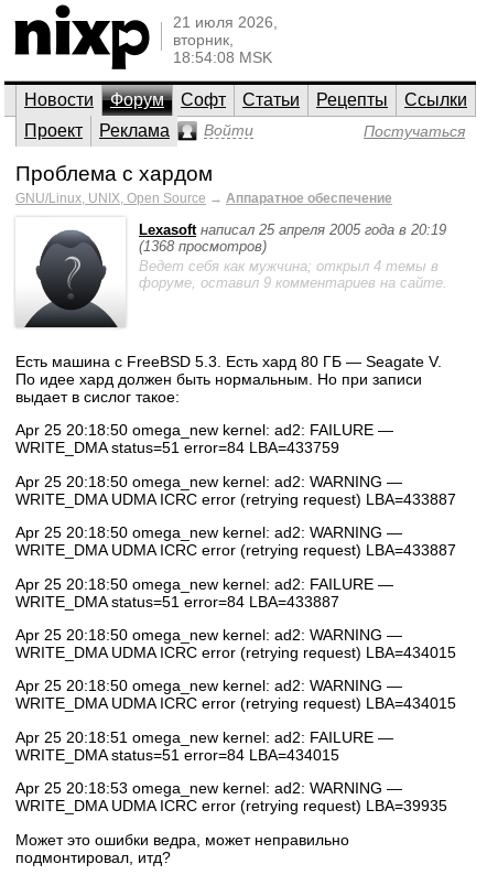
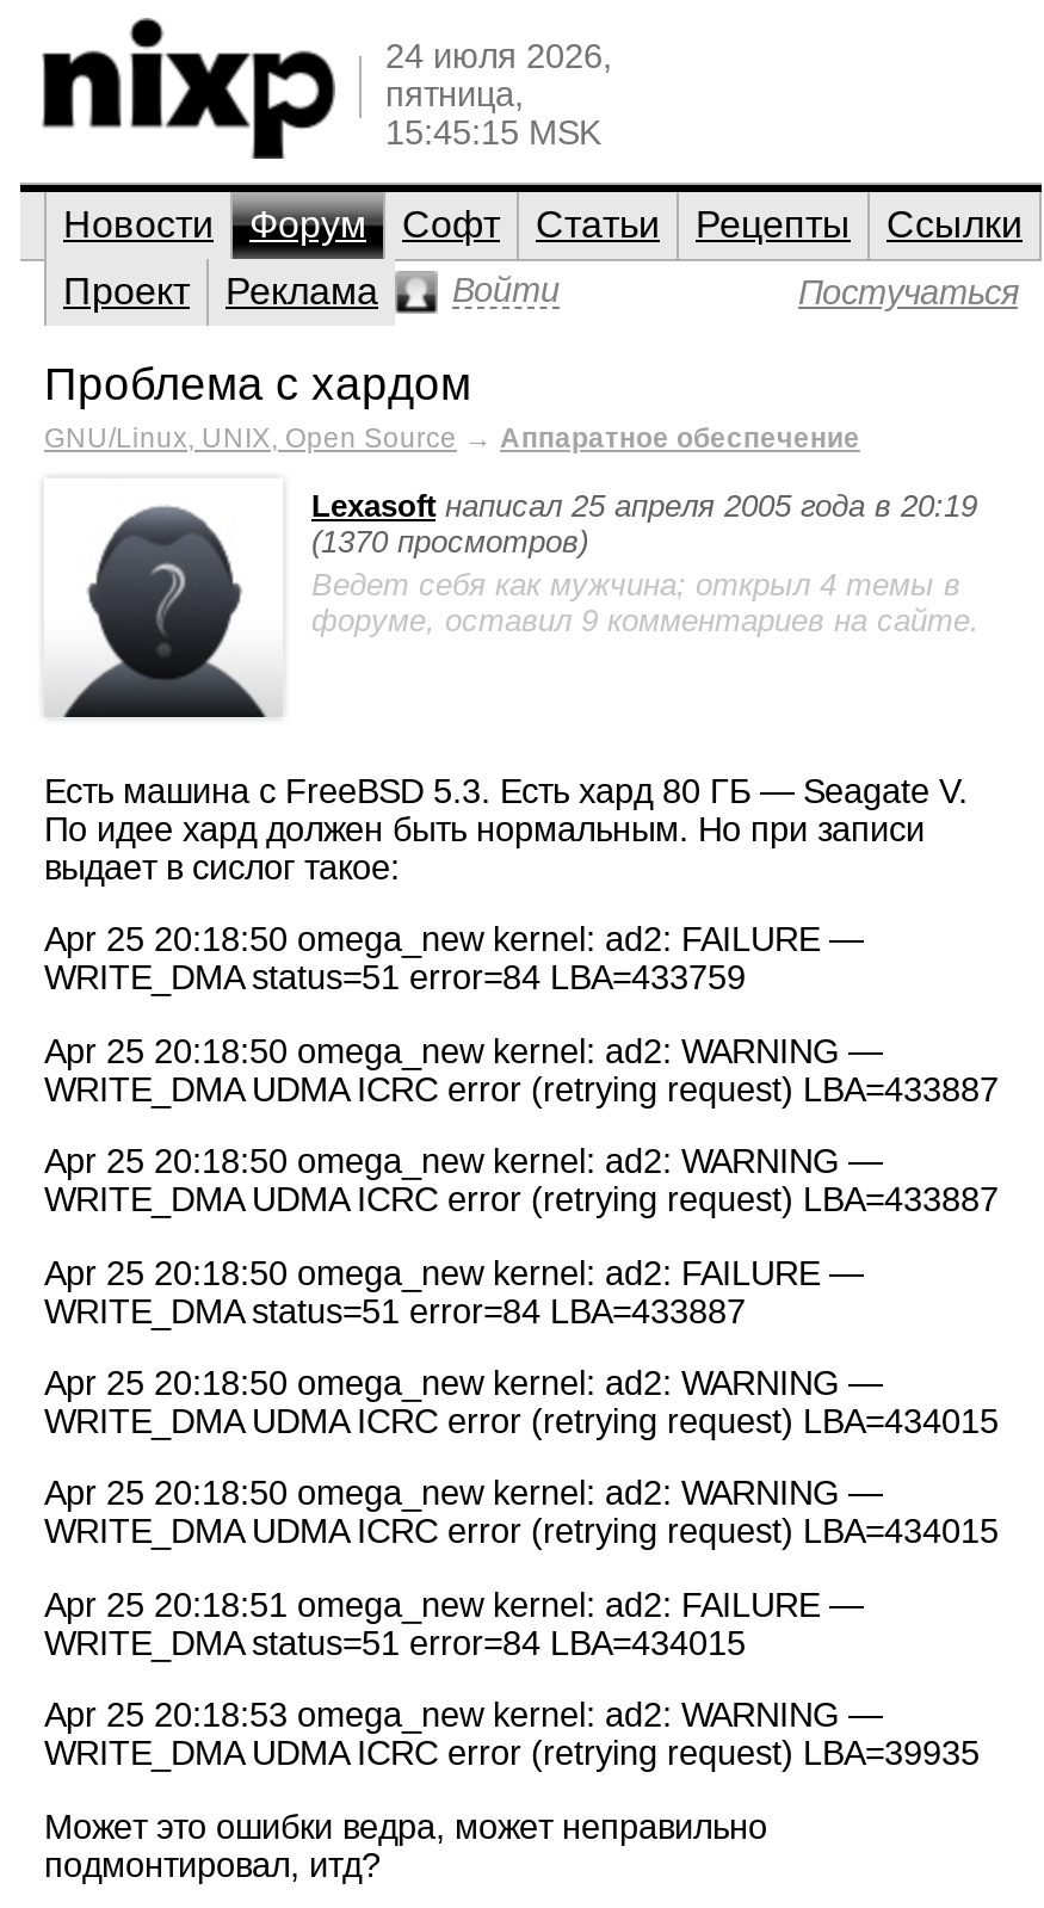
- 21 июля 2026,
- вторник,
- 18:54:08 MSK
+ 24 июля 2026,
+ пятница,
+ 15:45:15 MSK

- (1368 просмотров)
+ (1370 просмотров)
